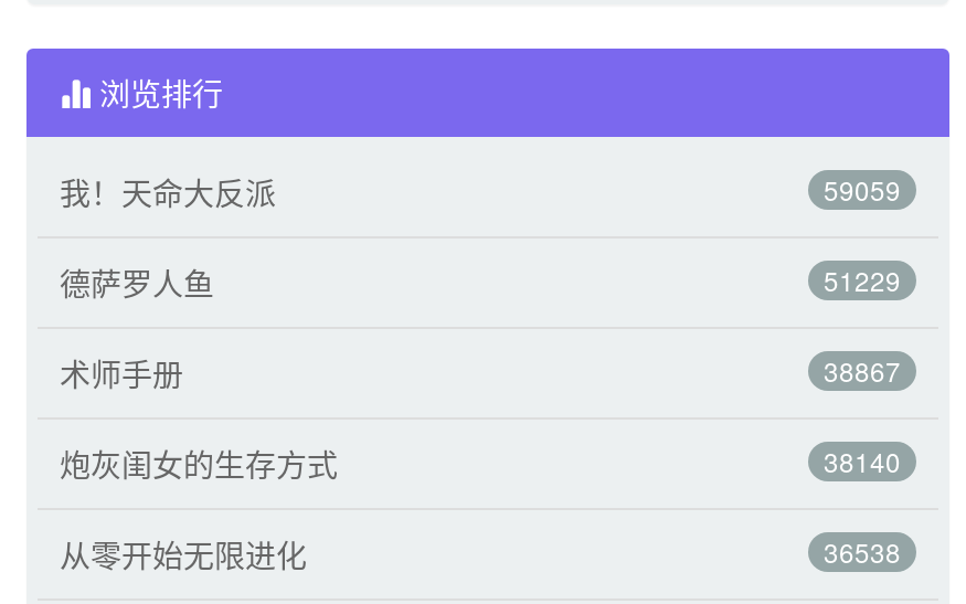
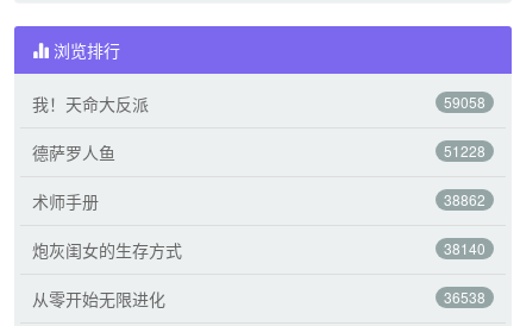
- 59059
+ 59058

- 51229
+ 51228

- 38867
+ 38862
